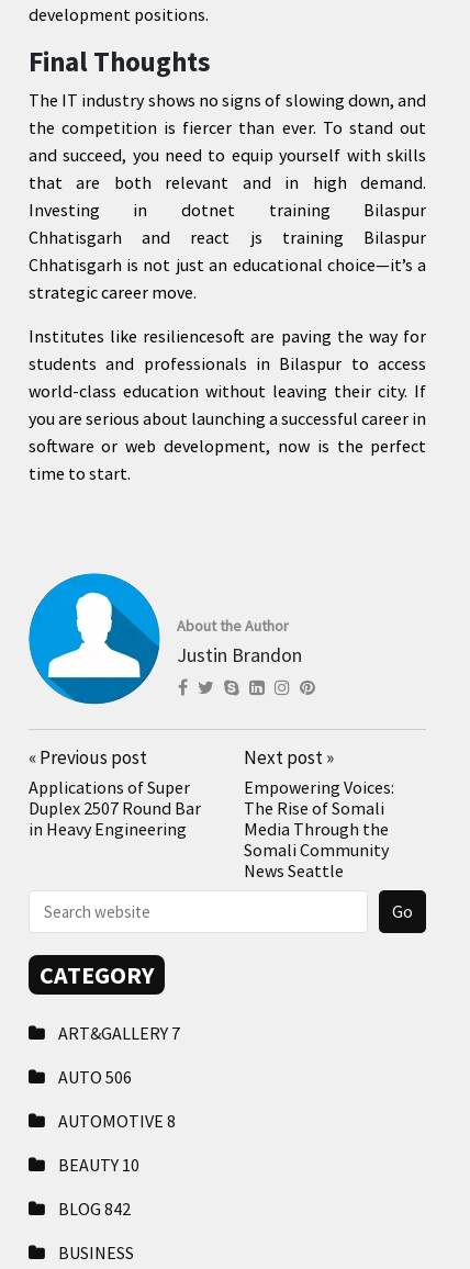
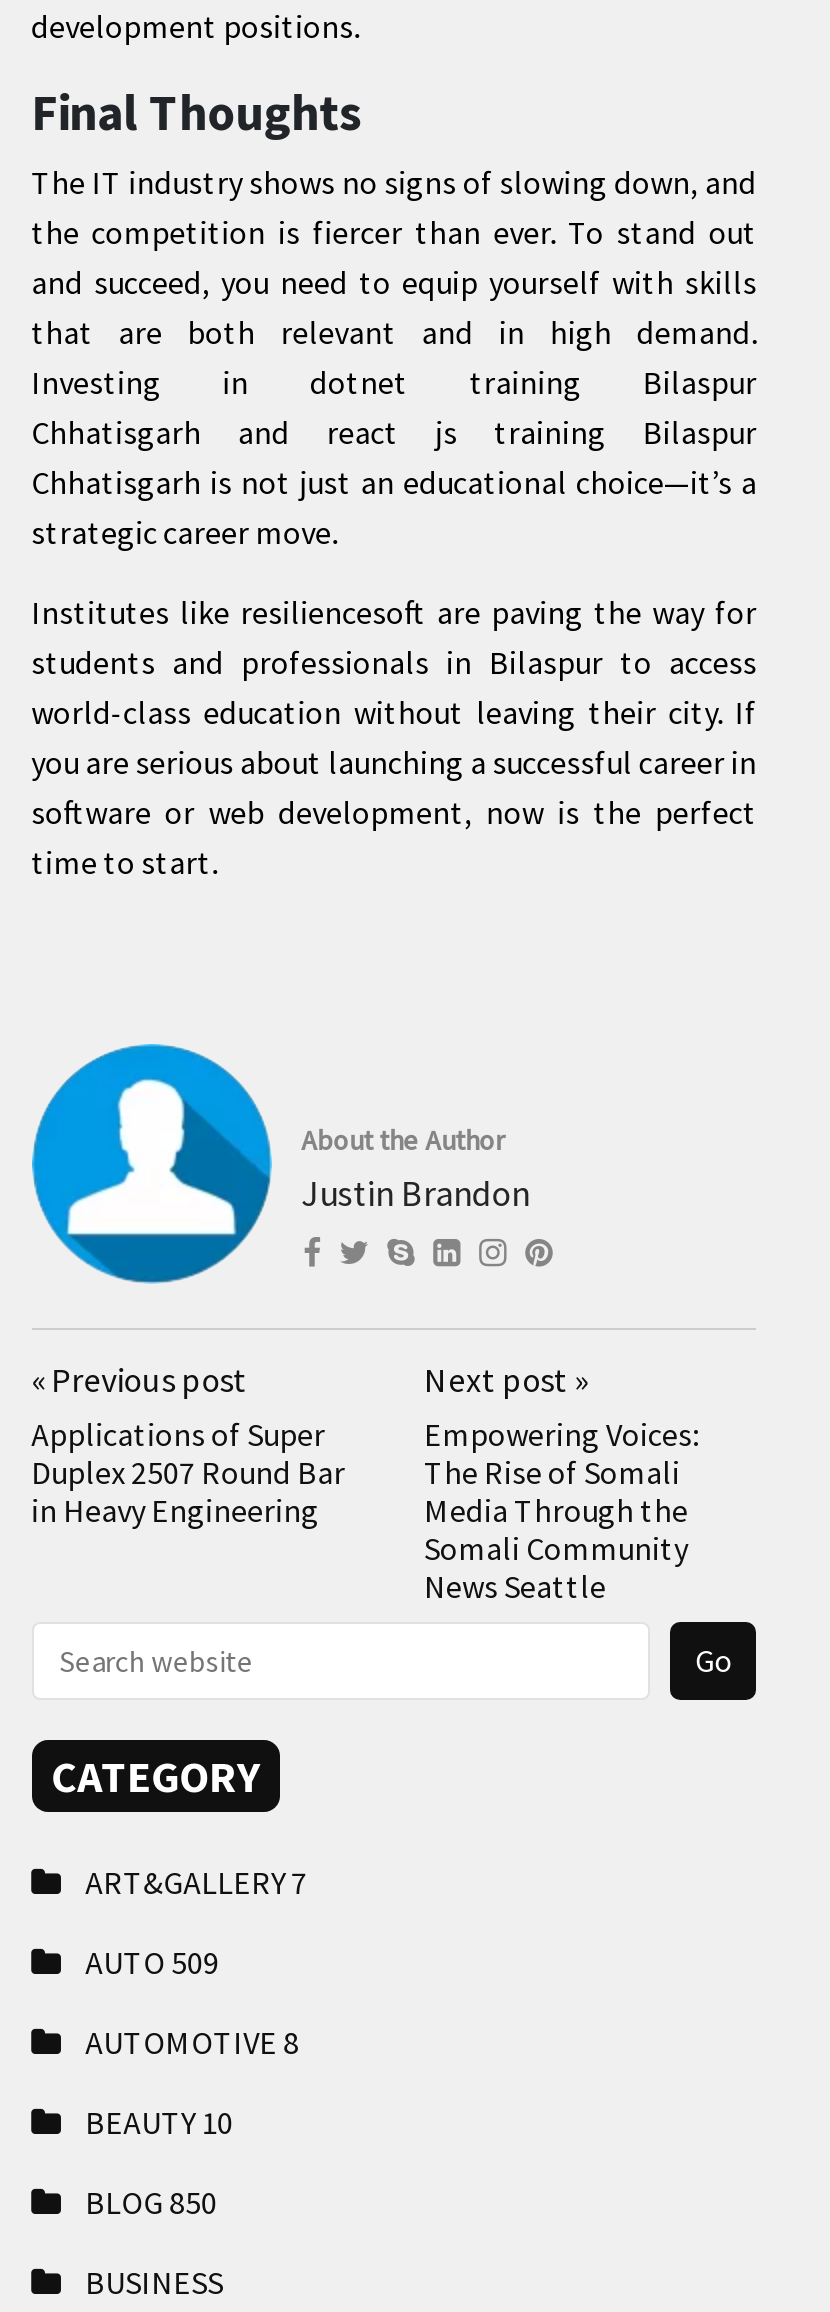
- AUTO 506
+ AUTO 509

- BLOG 842
+ BLOG 850
